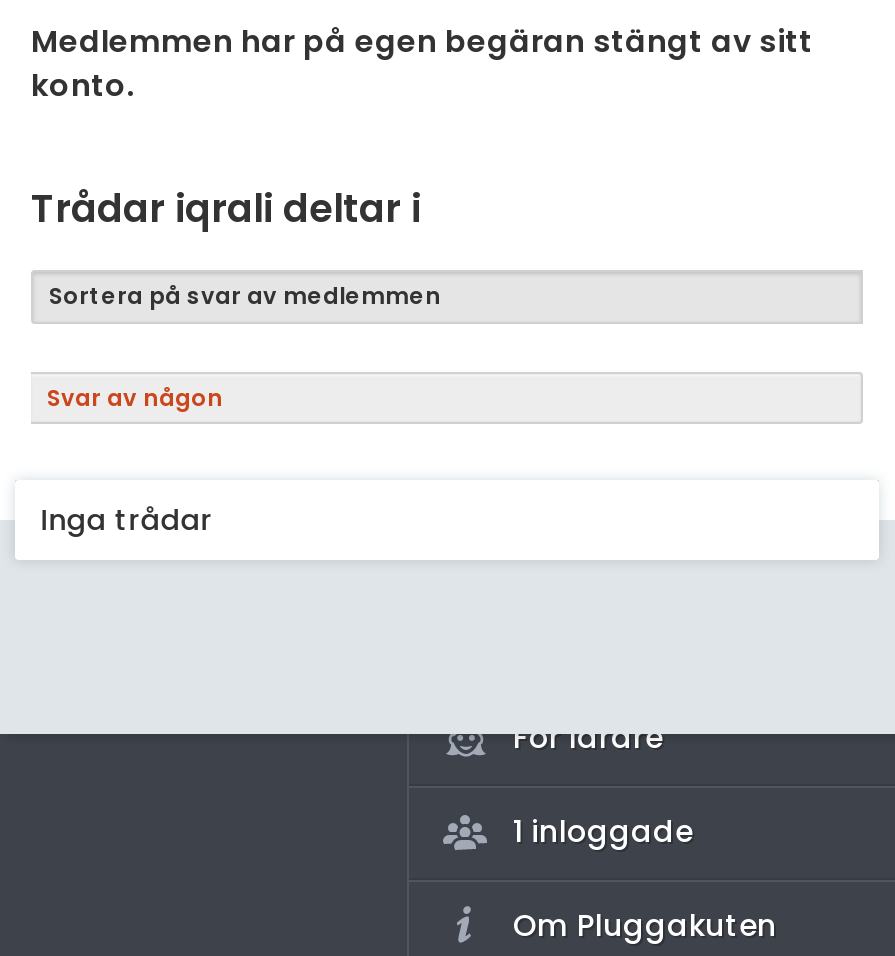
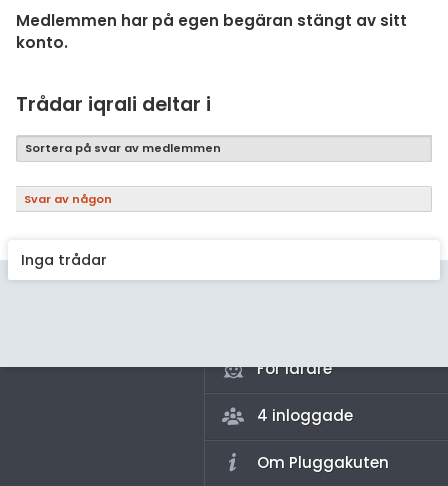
- 1 inloggade
+ 4 inloggade
